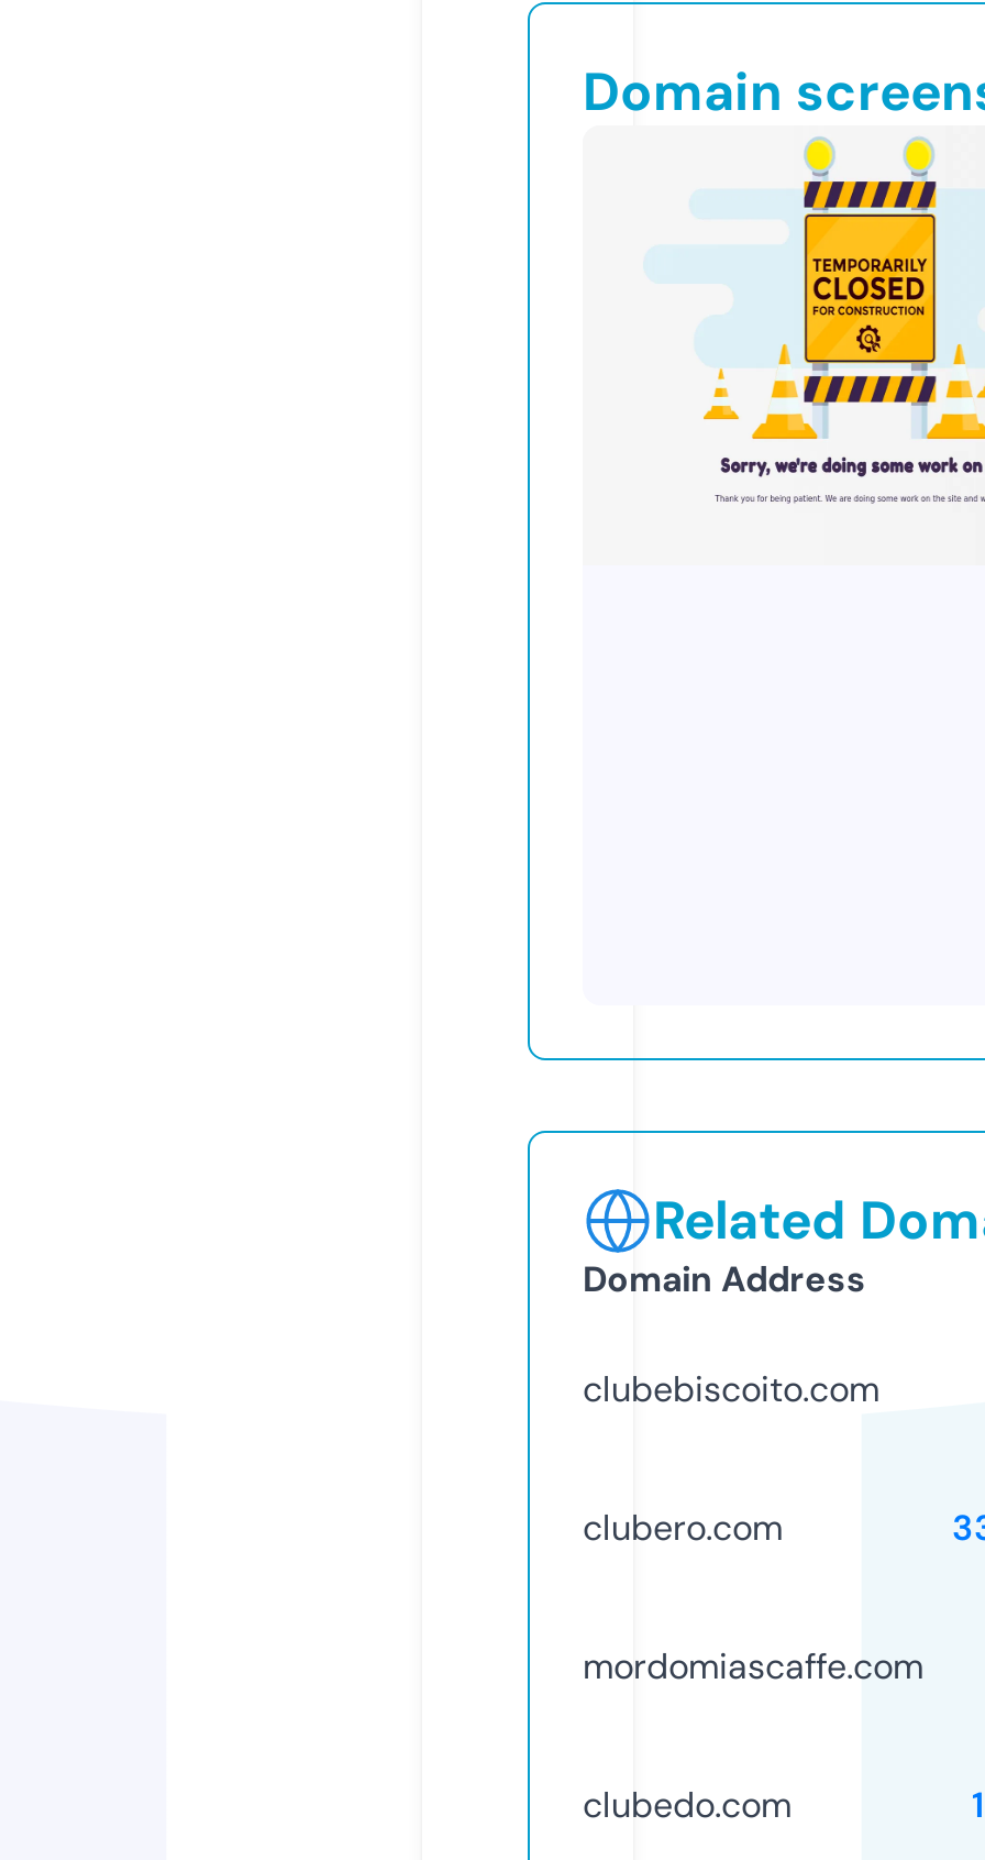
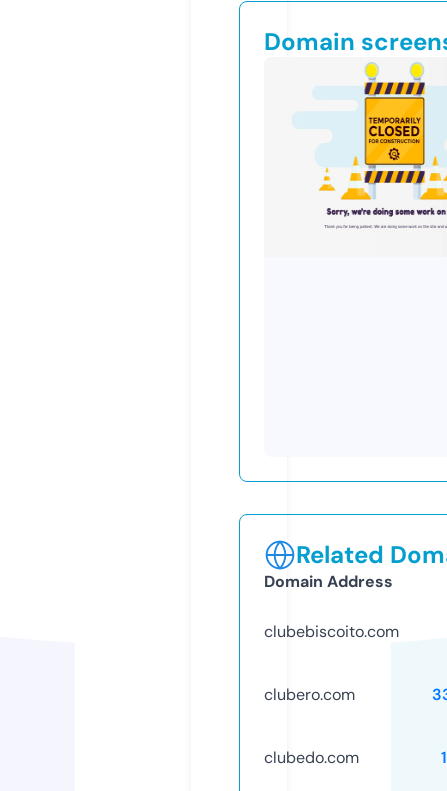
- mordomiascaffe.com
